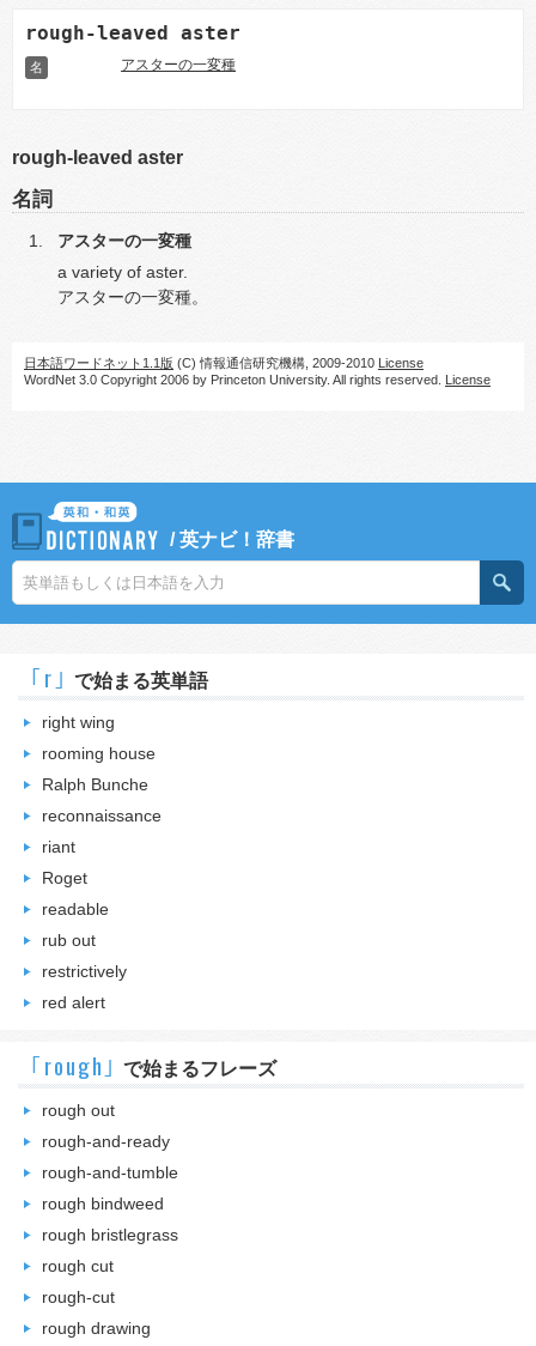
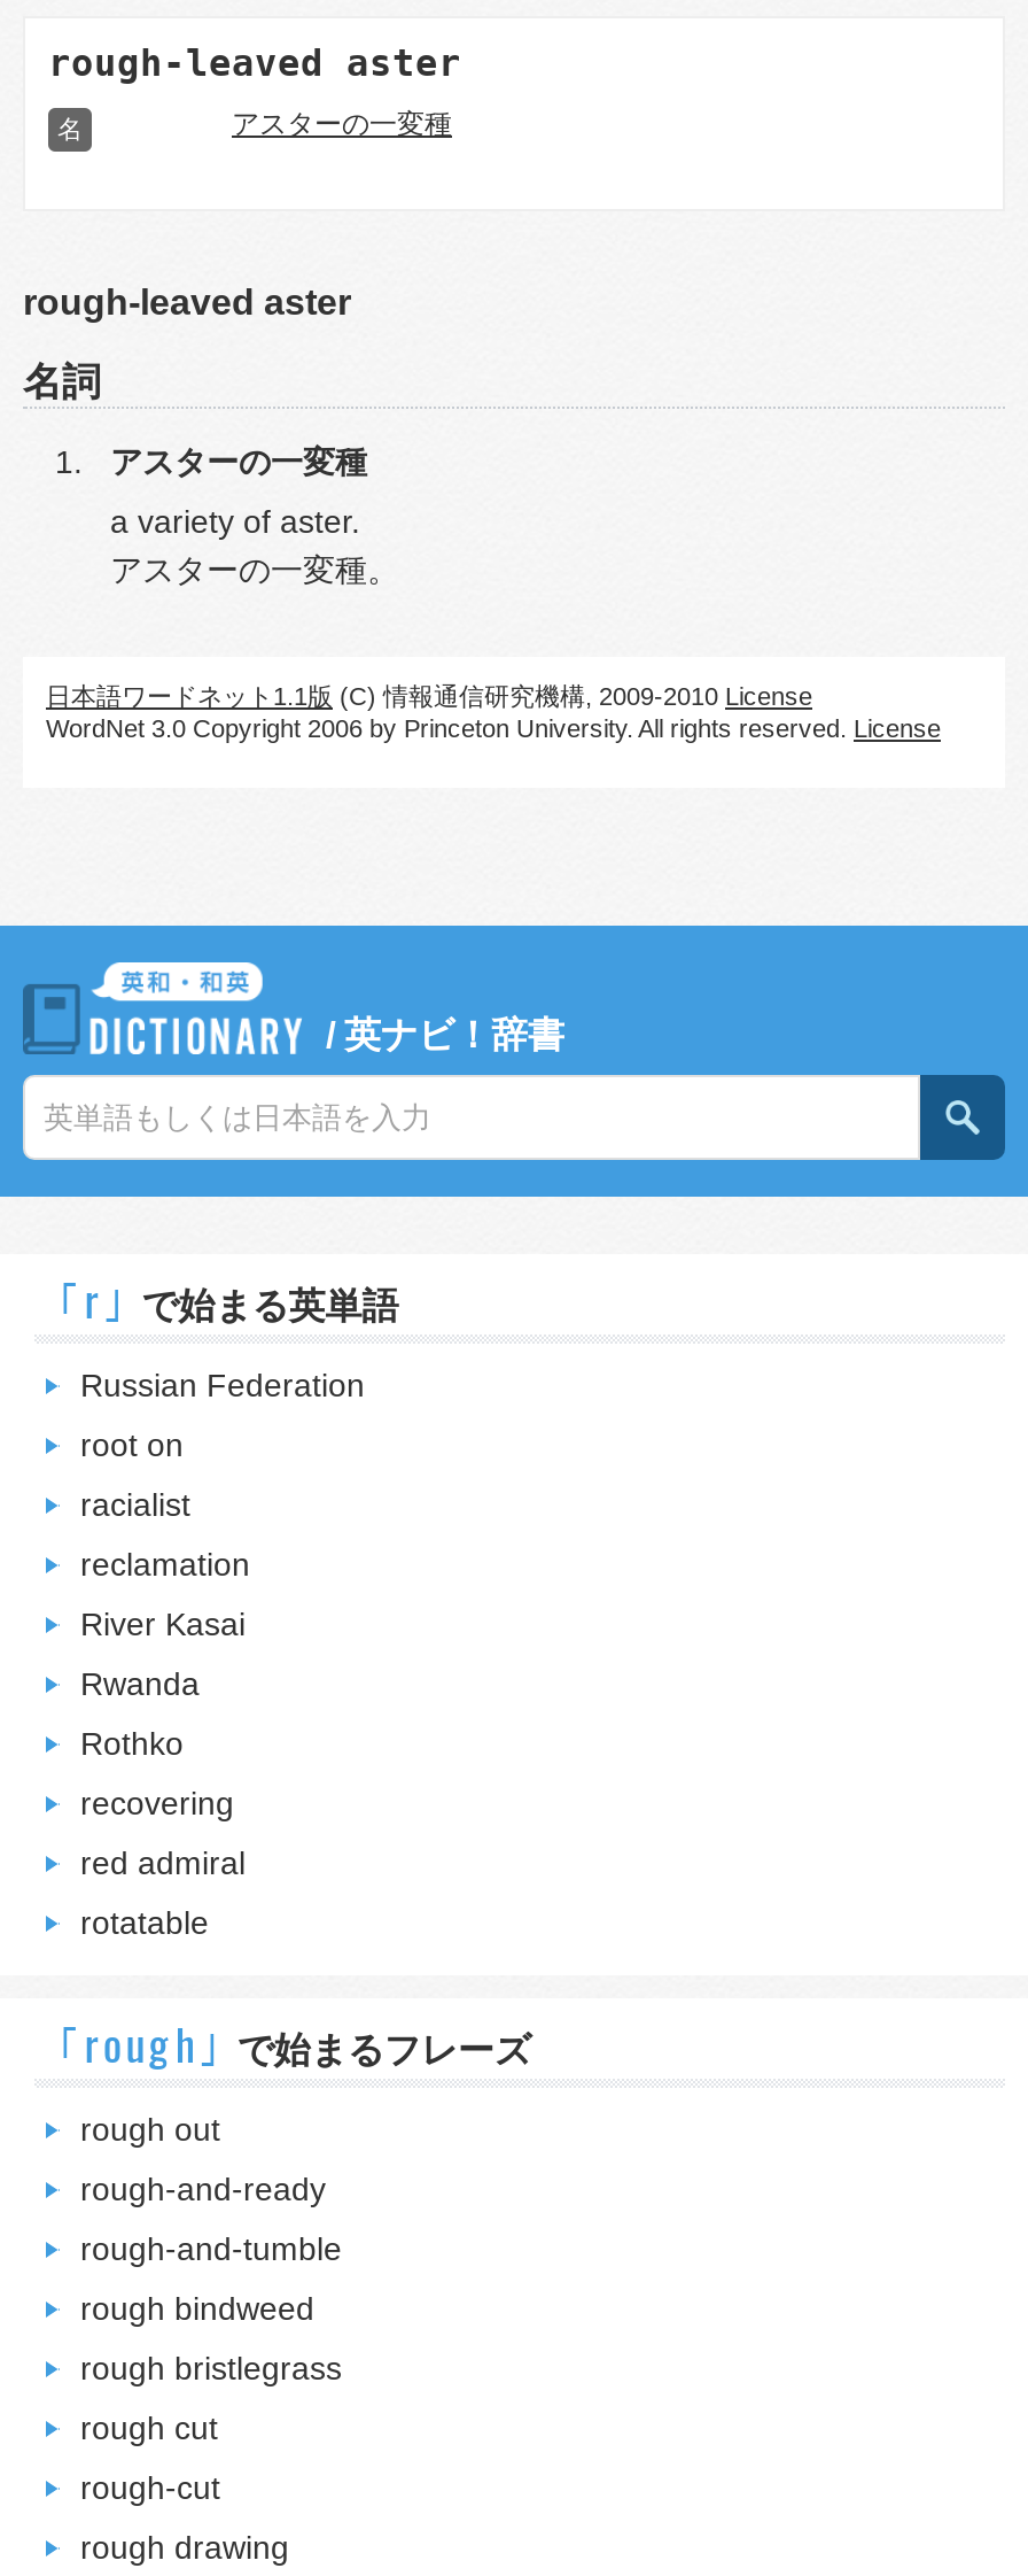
- right wing
+ Russian Federation

- rooming house
+ root on

- Ralph Bunche
+ racialist

- reconnaissance
+ reclamation

- riant
+ River Kasai

- Roget
+ Rwanda

- readable
+ Rothko

- rub out
+ recovering

- restrictively
+ red admiral

- red alert
+ rotatable
